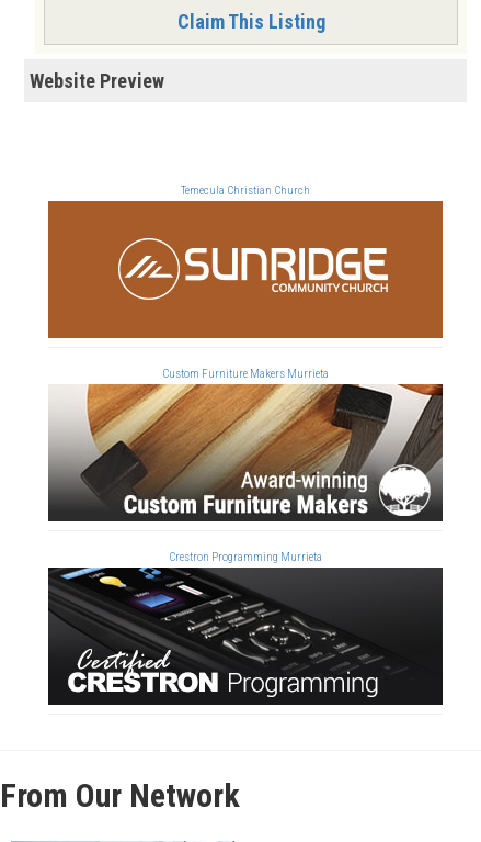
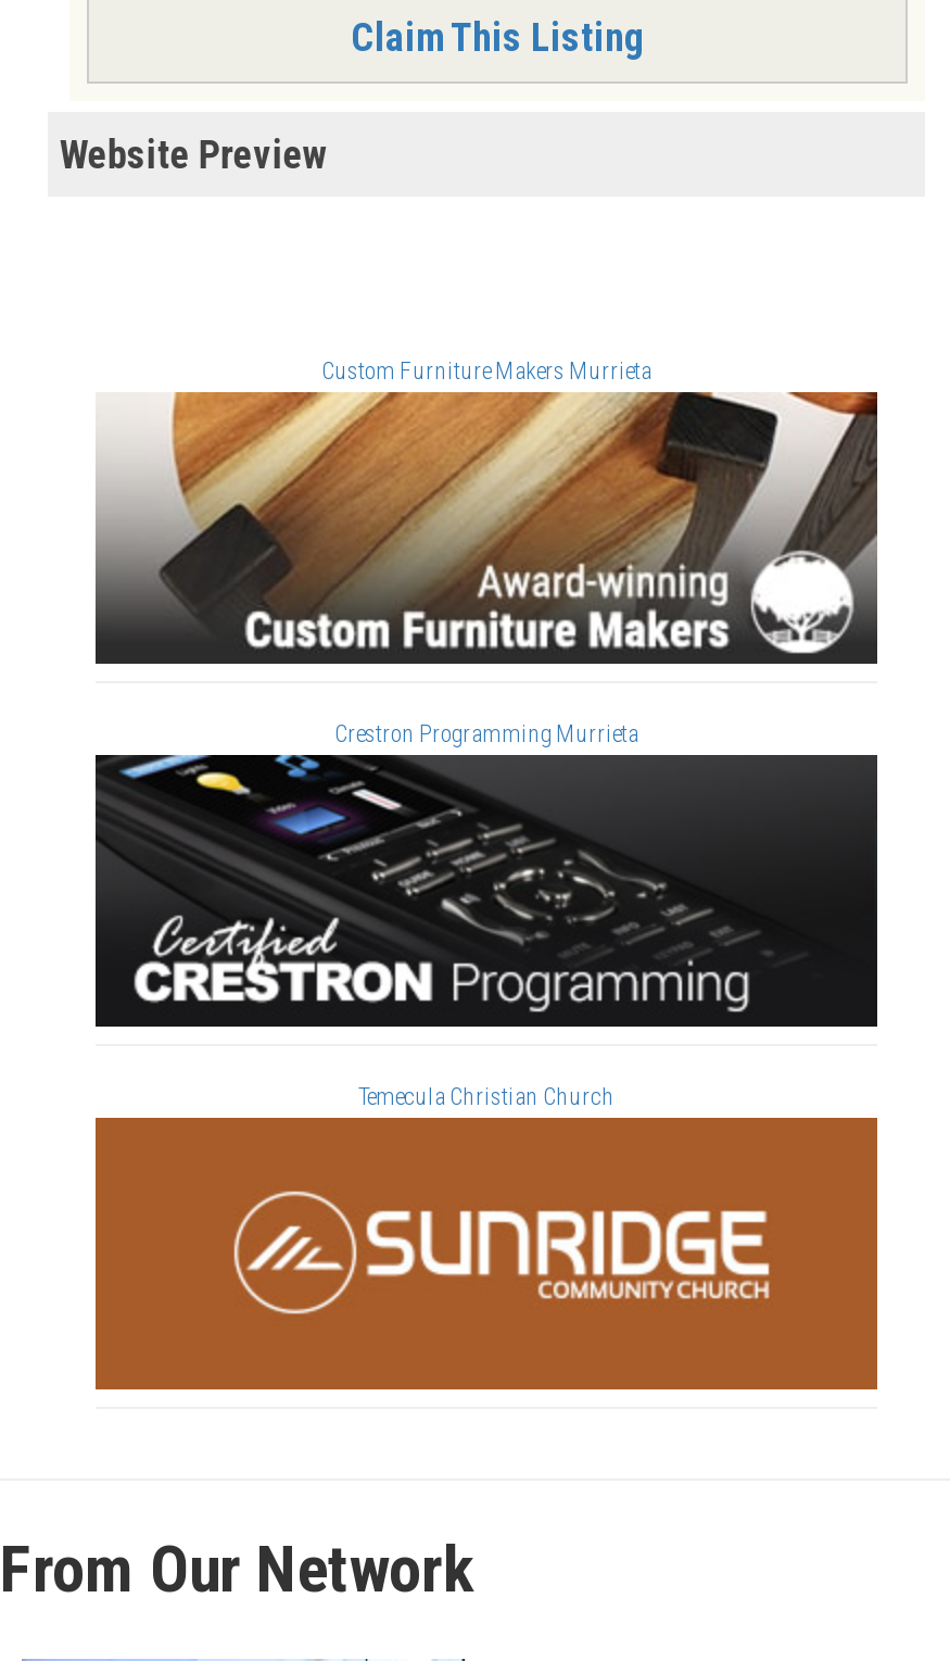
moved down: Temecula Christian Church

moved down: [image]

moved up: [image] | Custom Furniture Makers Murrieta | Crestron Programming Murrieta

moved up: [image]
